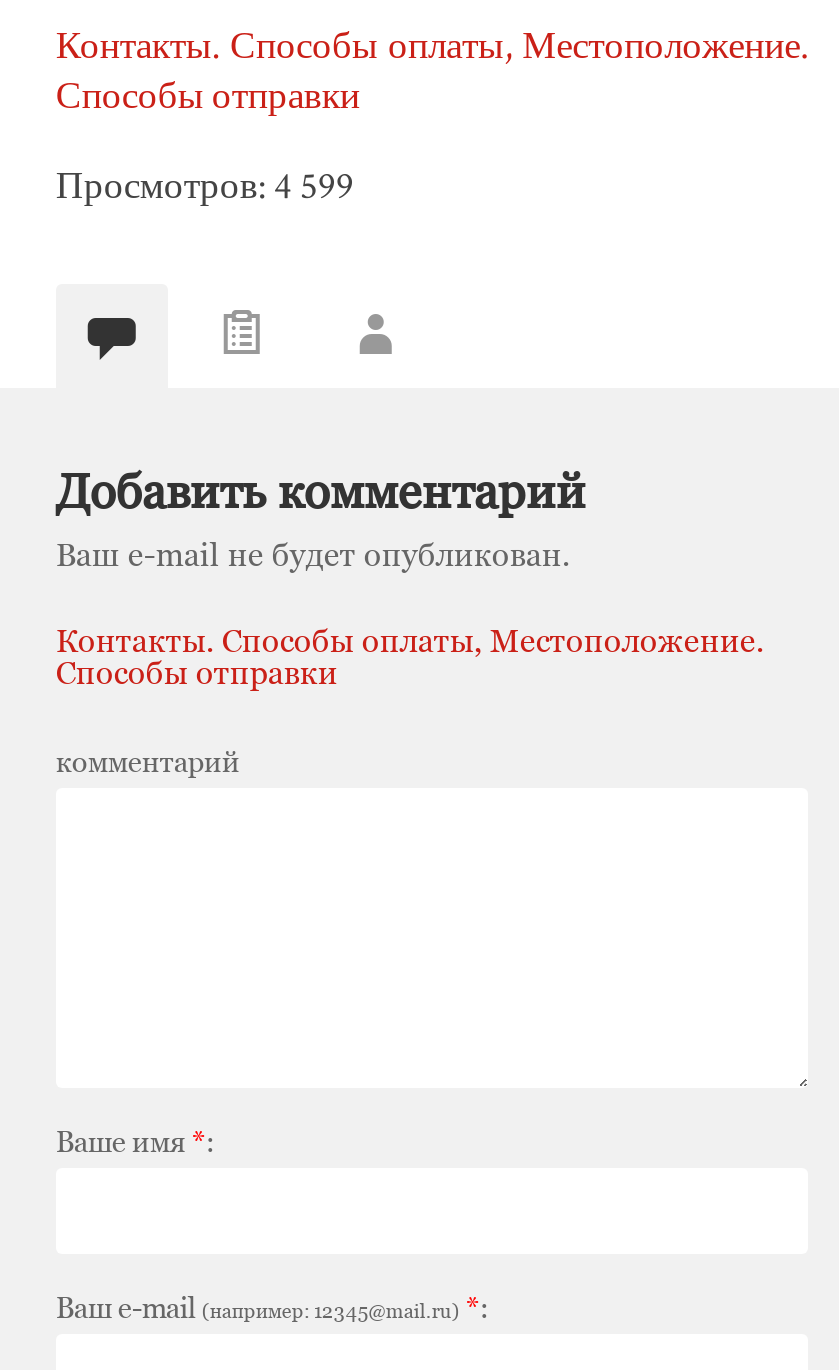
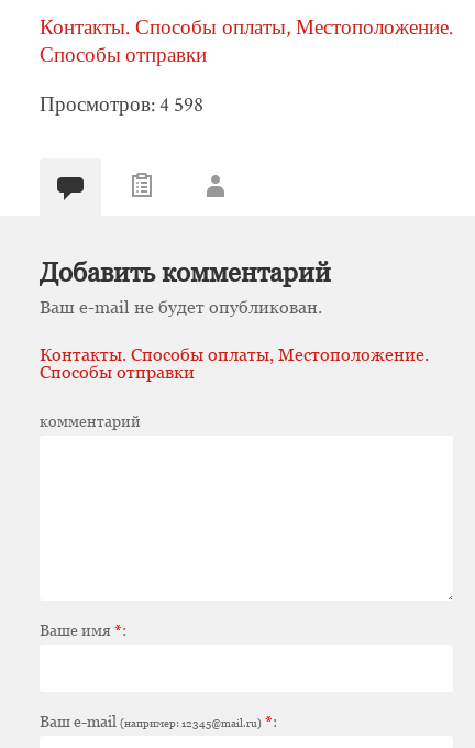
- Просмотров: 4 599
+ Просмотров: 4 598
